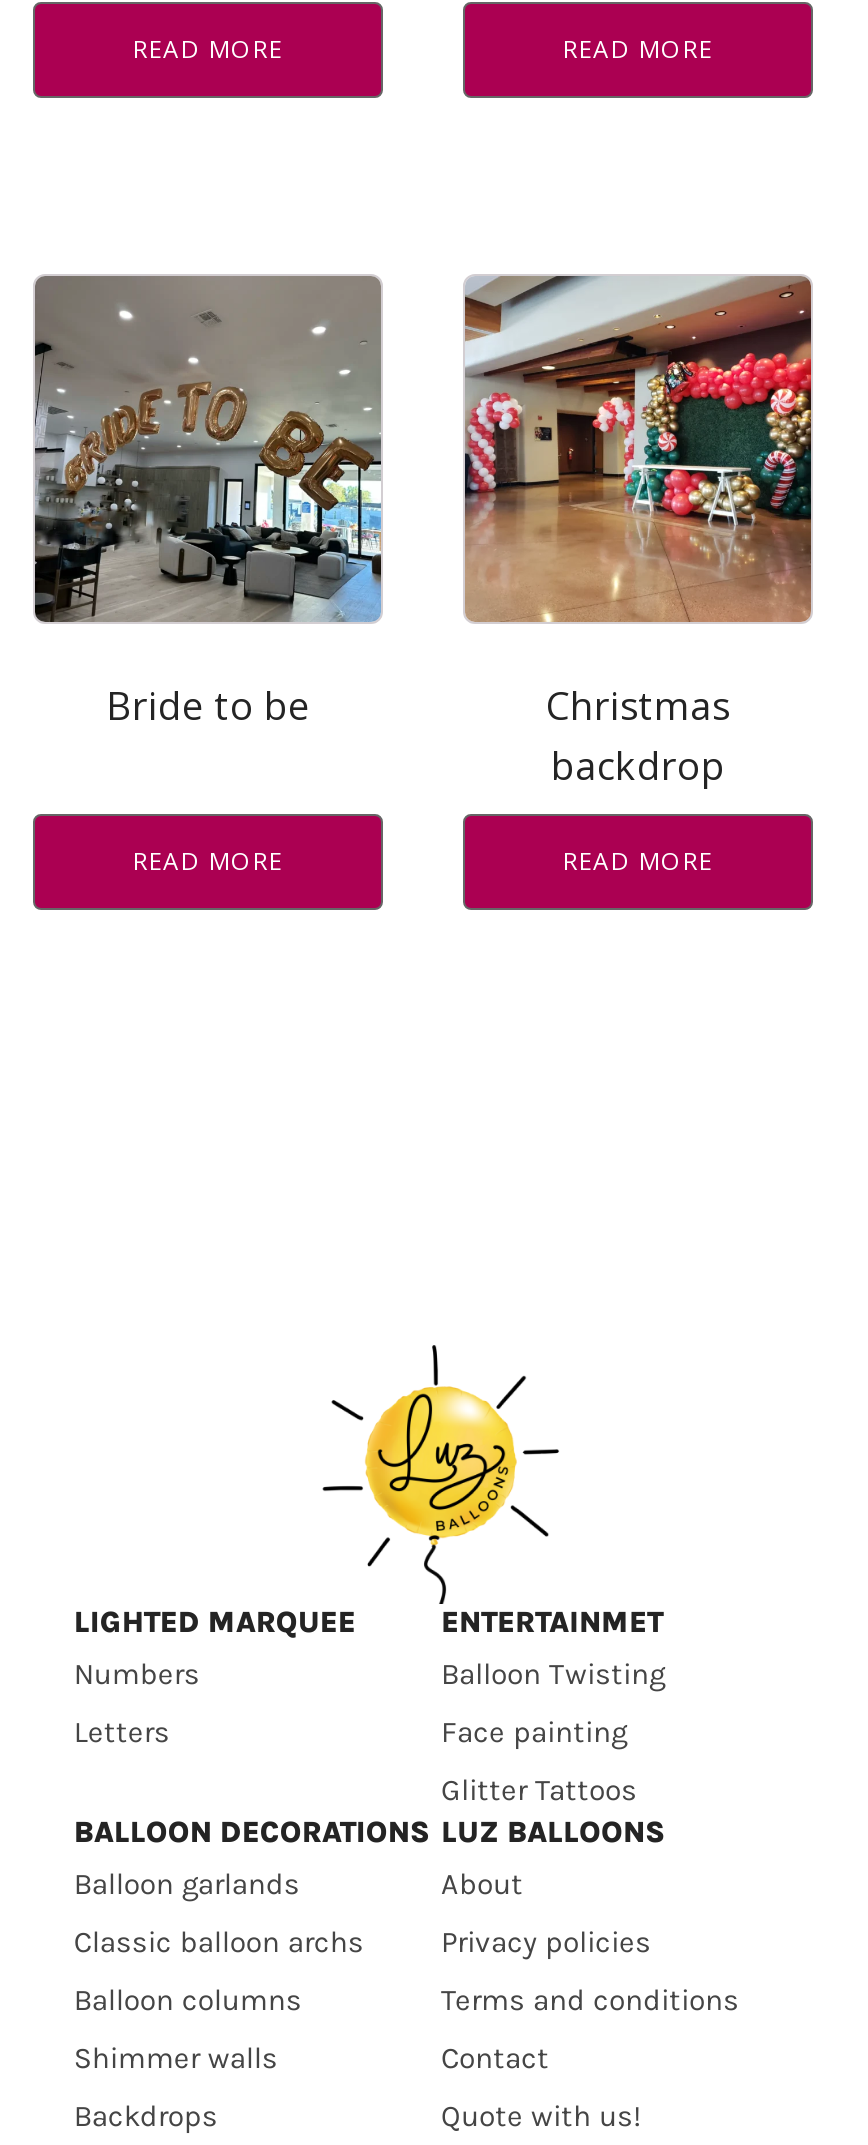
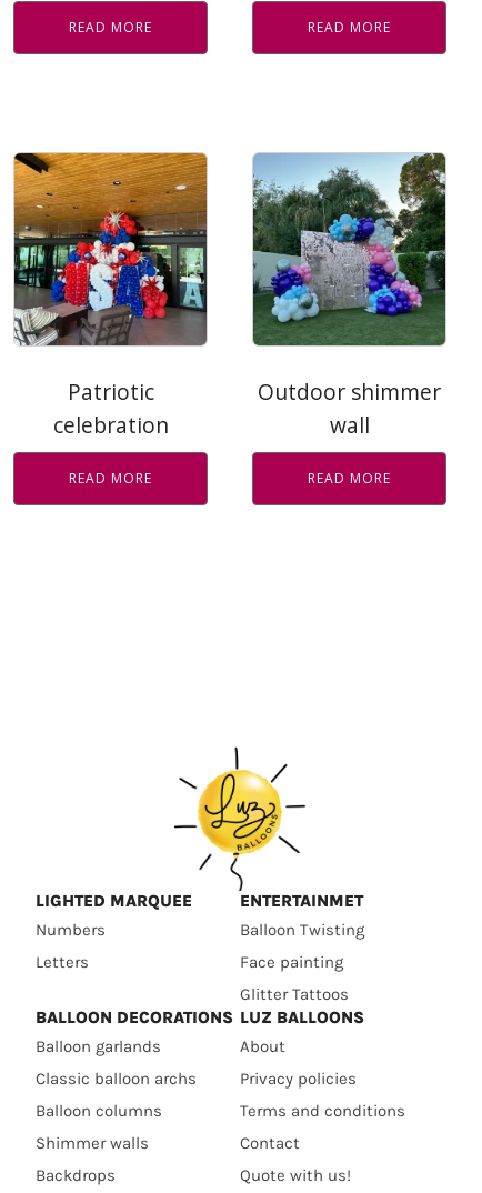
- [image]
- Bride to be
+ [image]
+ Patriotic
+ celebration

- [image]
- Christmas
- backdrop
+ [image]
+ Outdoor shimmer
+ wall
